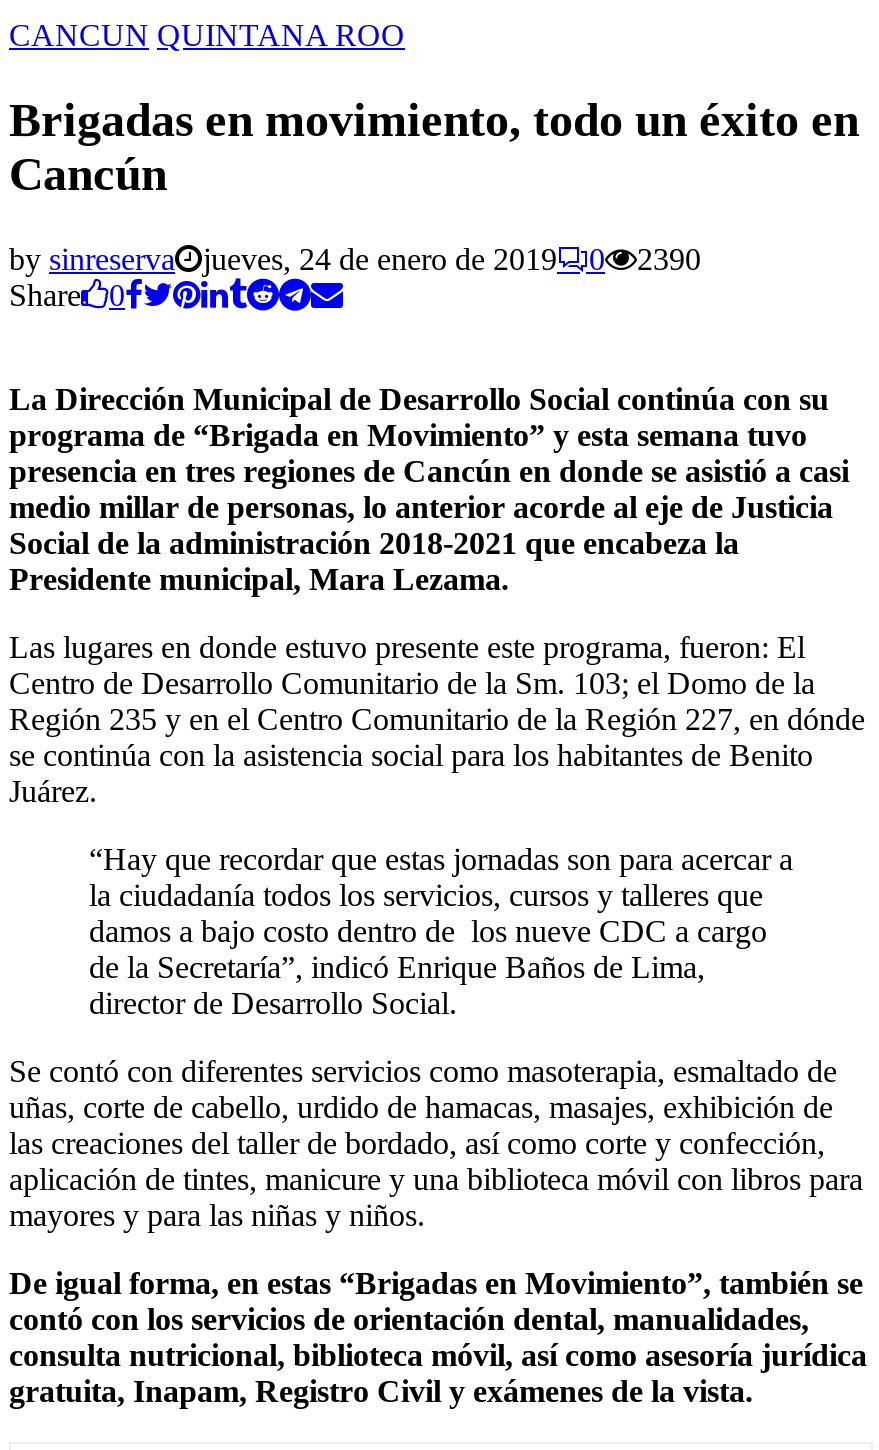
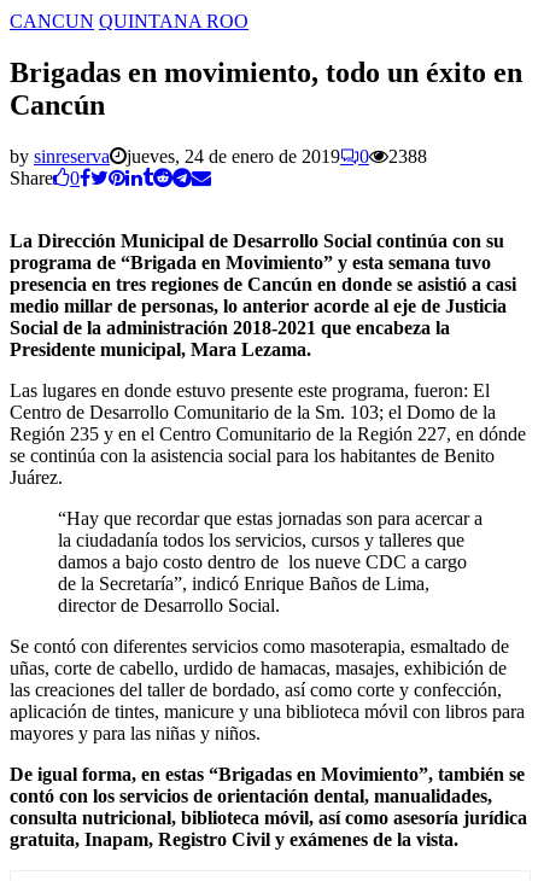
- 2390
+ 2388
